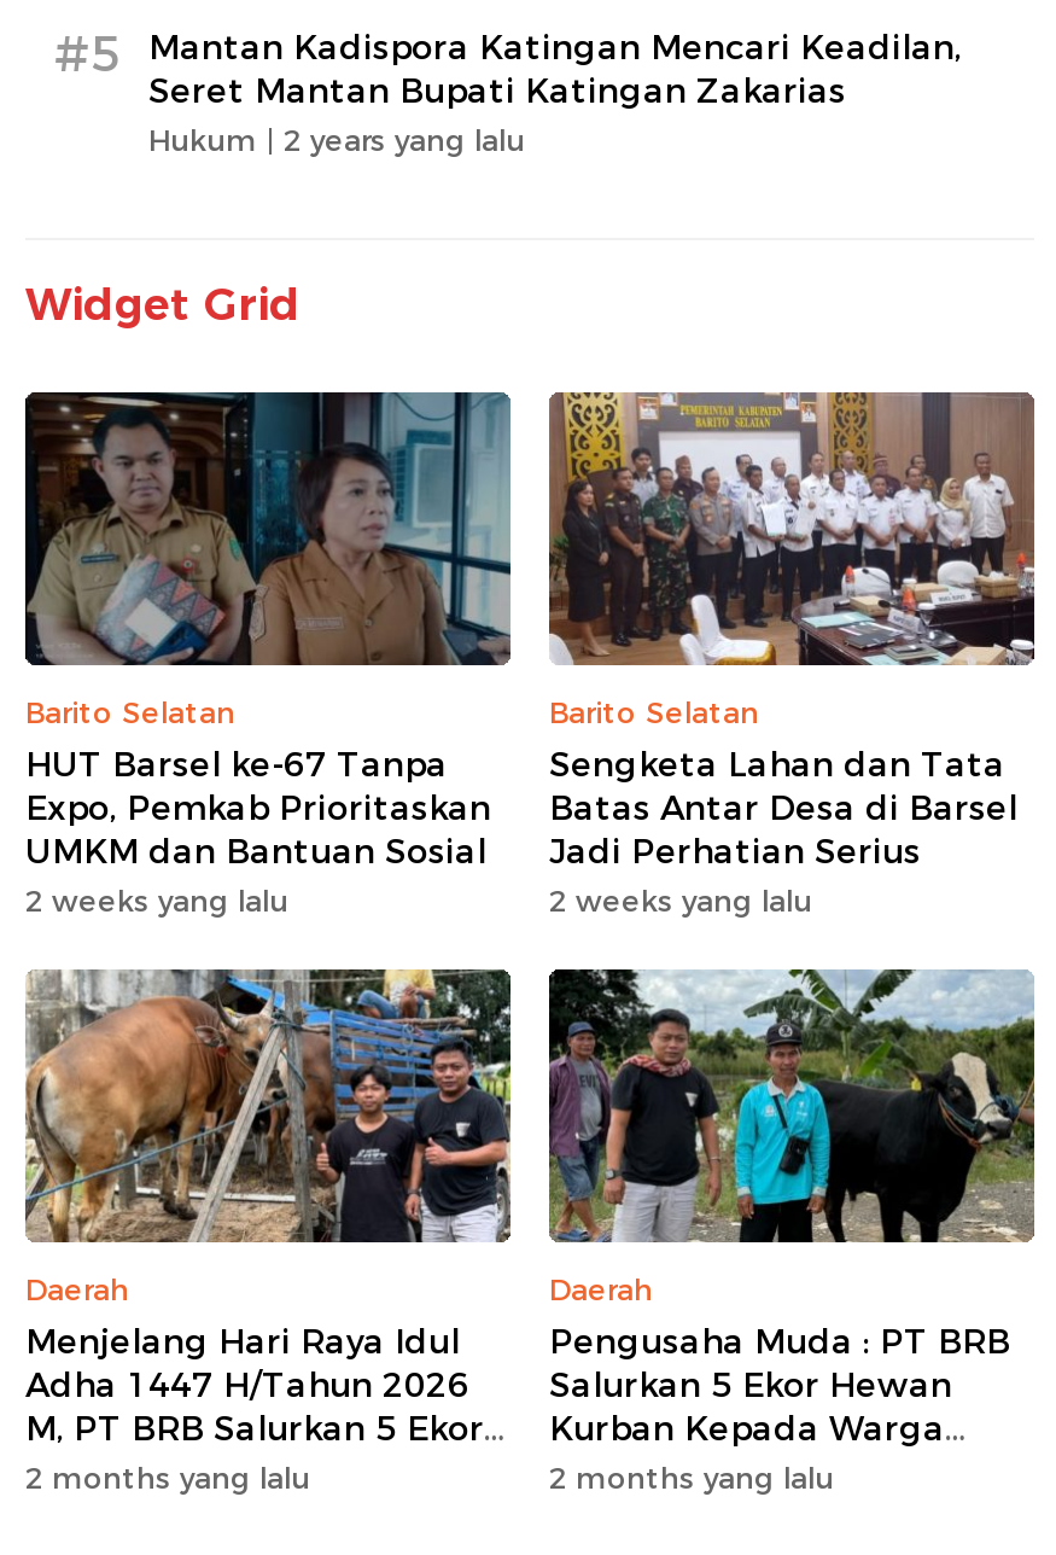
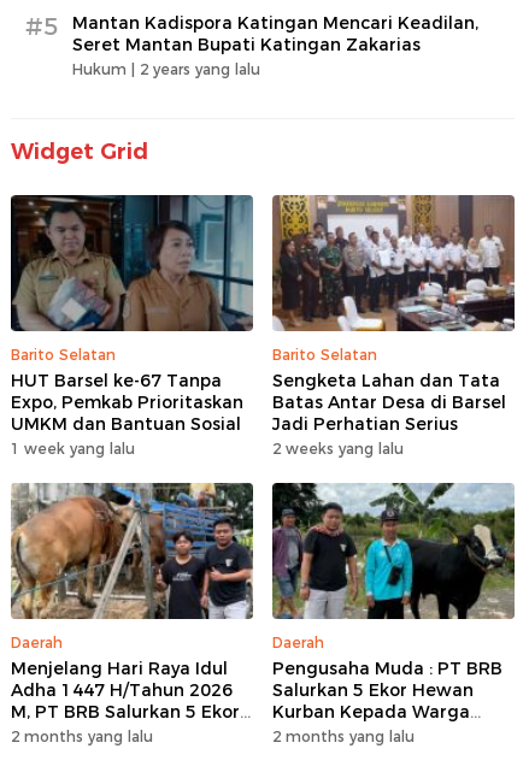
- 2 weeks yang lalu
+ 1 week yang lalu
